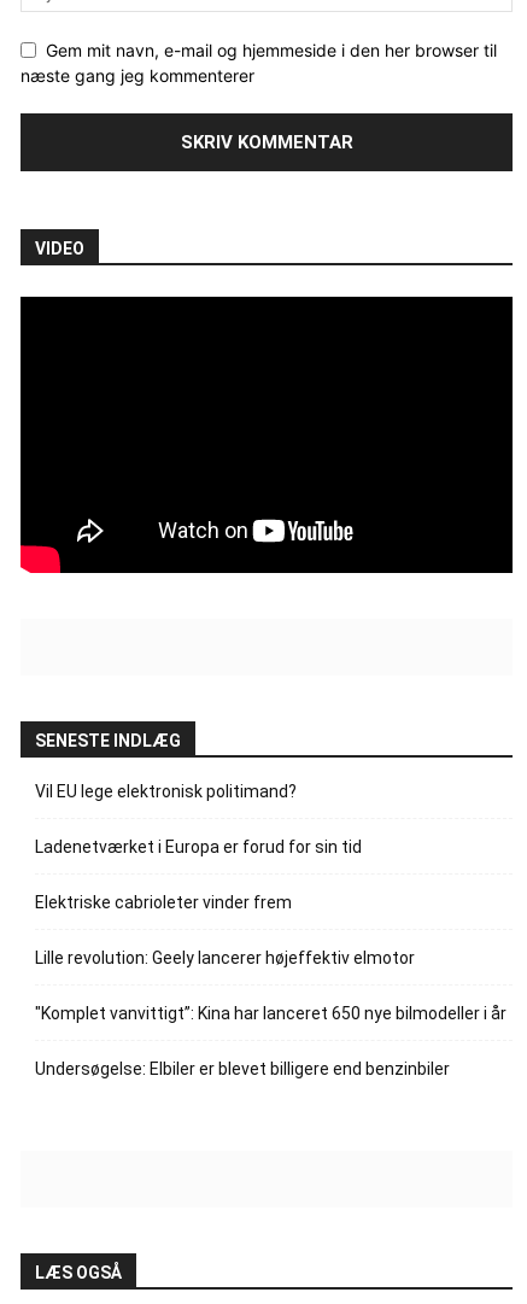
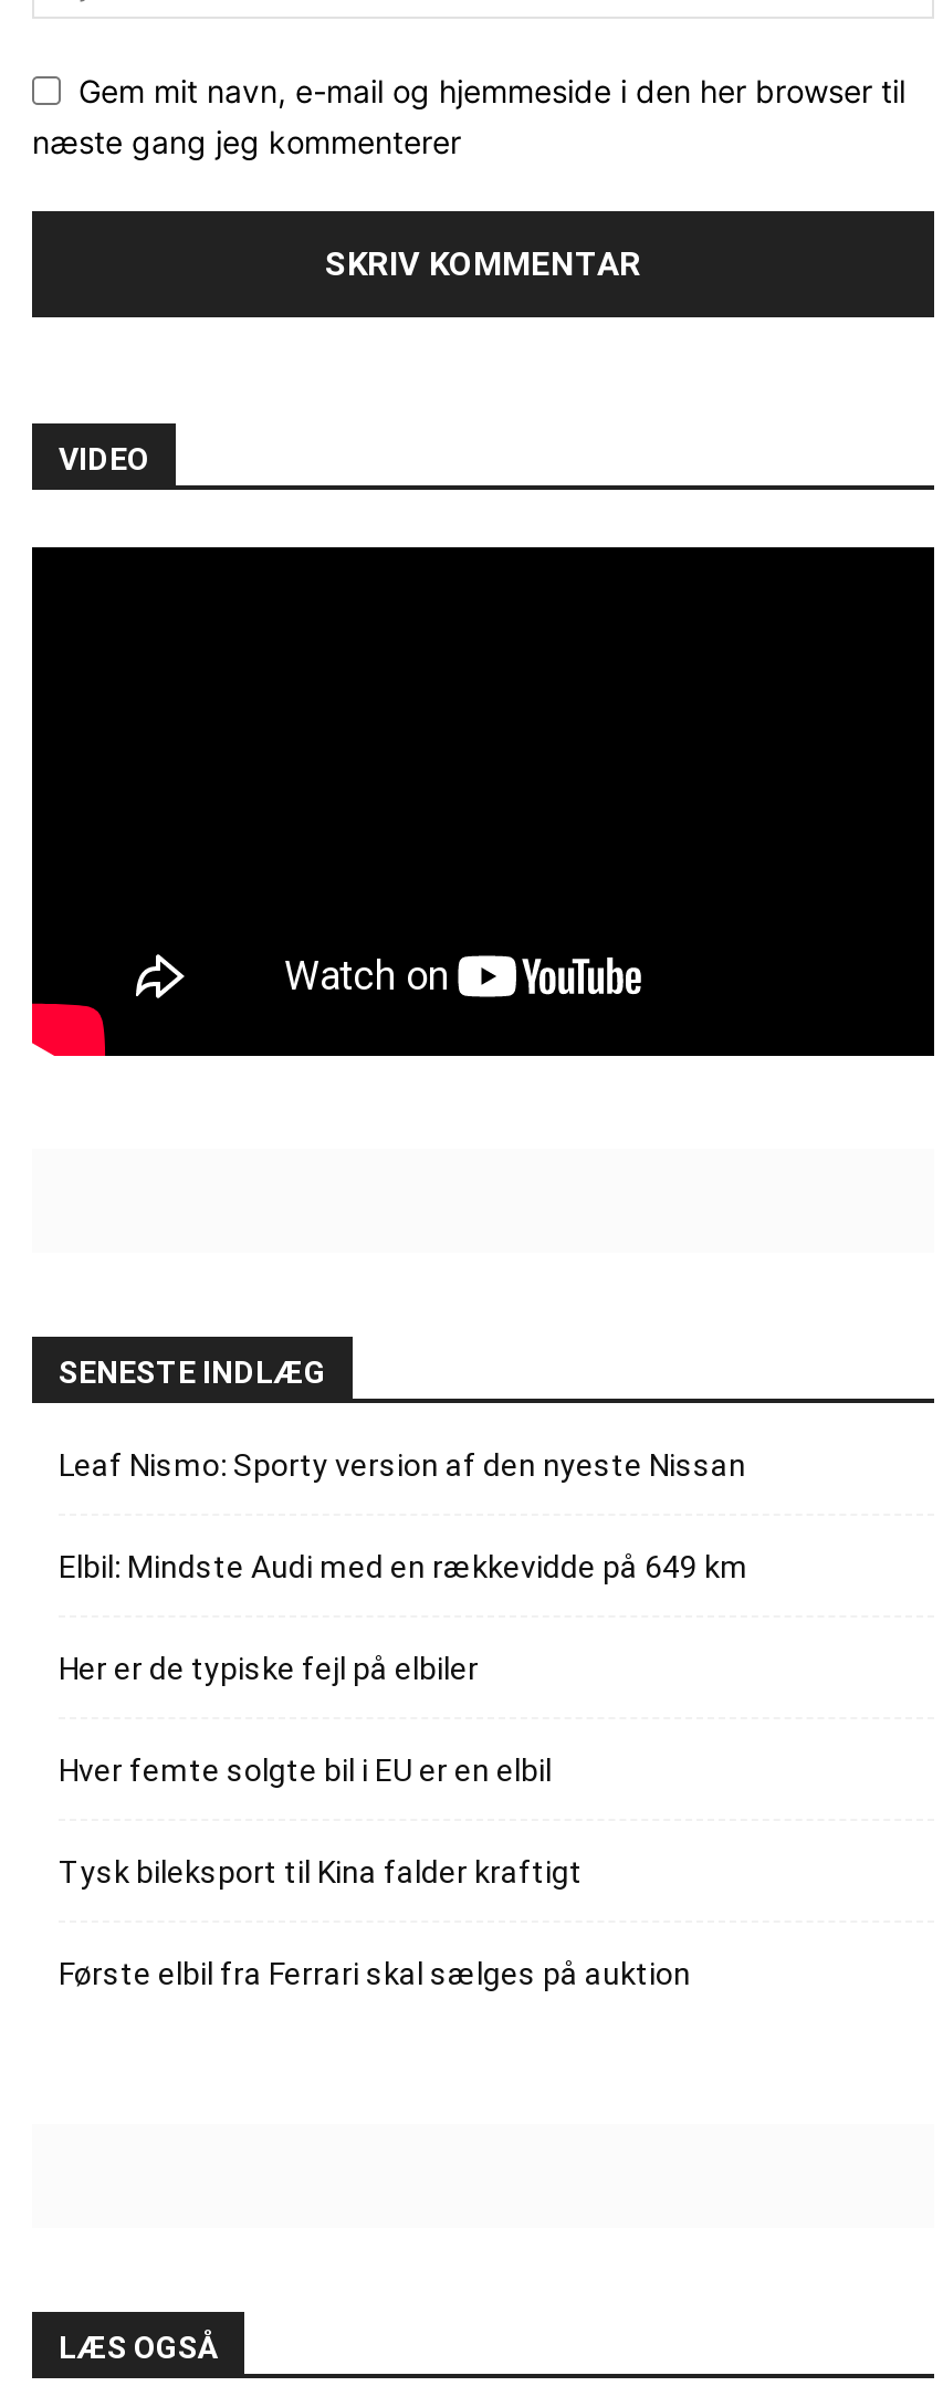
- Vil EU lege elektronisk politimand?
+ Leaf Nismo: Sporty version af den nyeste Nissan

- Ladenetværket i Europa er forud for sin tid
+ Elbil: Mindste Audi med en rækkevidde på 649 km

- Elektriske cabrioleter vinder frem
+ Her er de typiske fejl på elbiler

- Lille revolution: Geely lancerer højeffektiv elmotor
+ Hver femte solgte bil i EU er en elbil

- "Komplet vanvittigt”: Kina har lanceret 650 nye bilmodeller i år
+ Tysk bileksport til Kina falder kraftigt

- Undersøgelse: Elbiler er blevet billigere end benzinbiler
+ Første elbil fra Ferrari skal sælges på auktion
